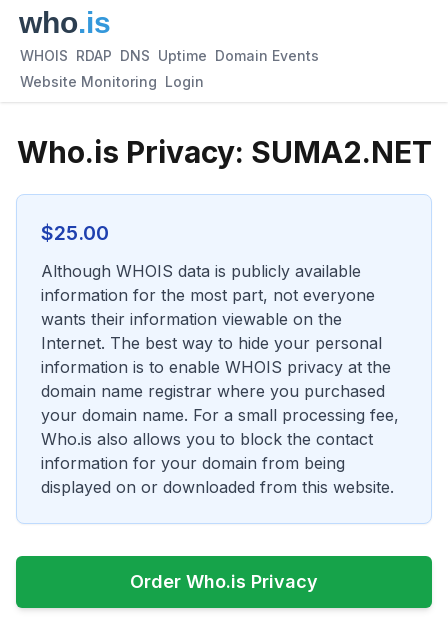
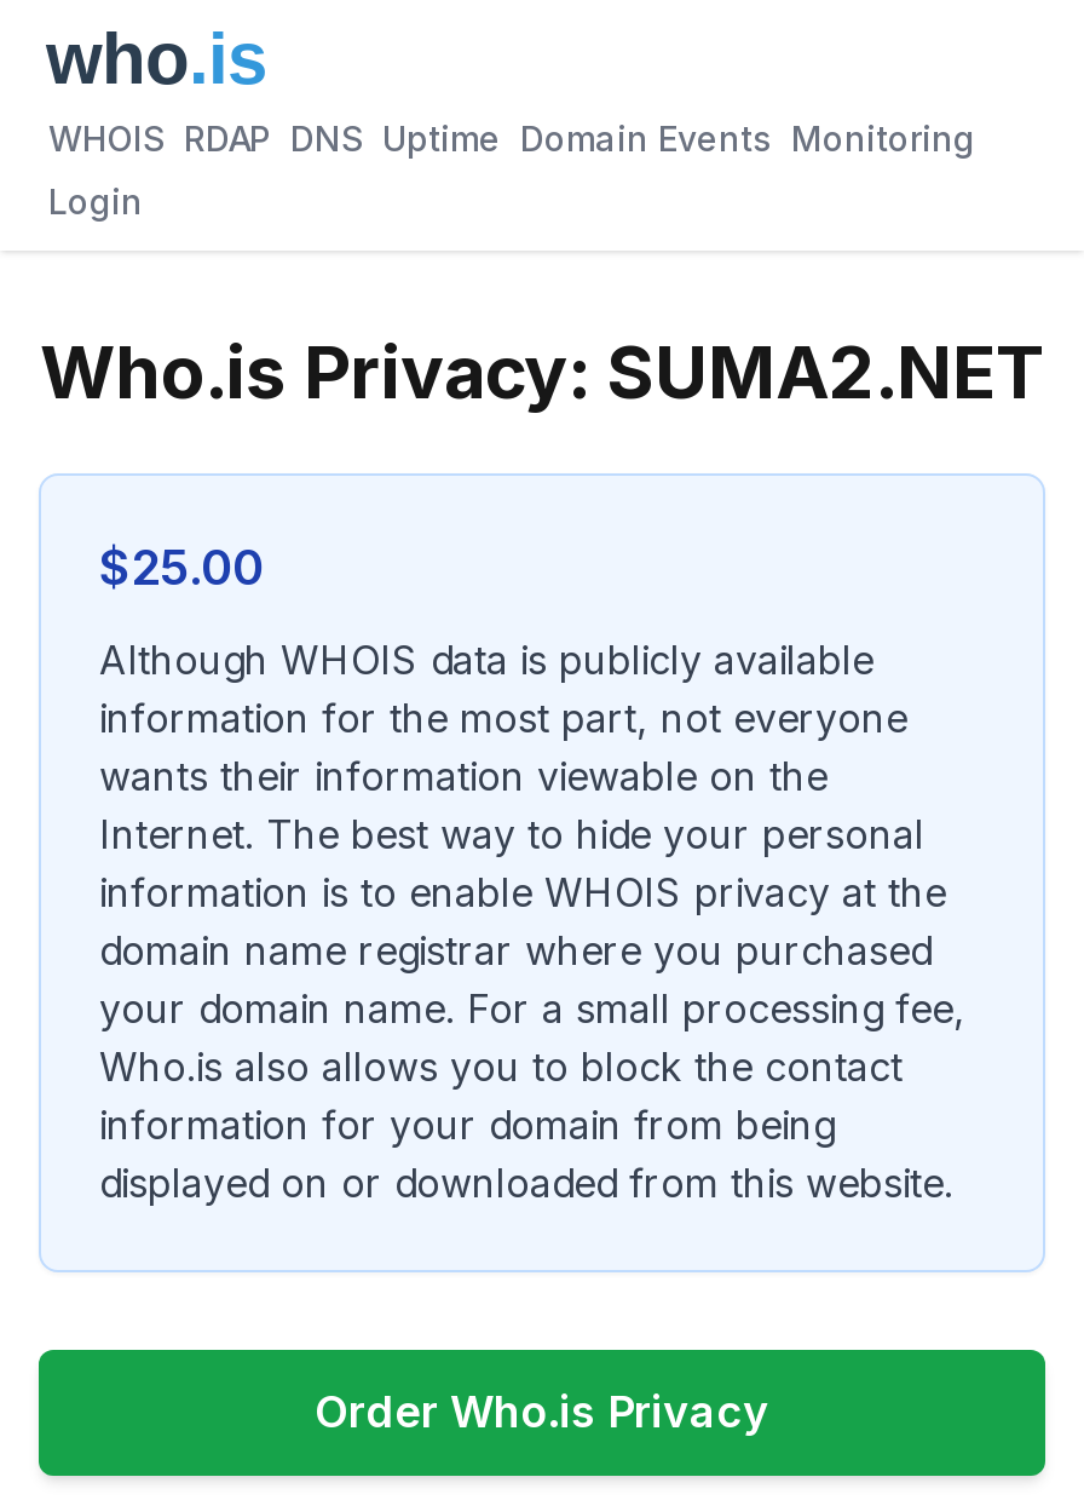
- WHOIS RDAP DNS Uptime Domain Events
+ WHOIS RDAP DNS Uptime Domain Events Monitoring

- Website Monitoring Login
+ Login
